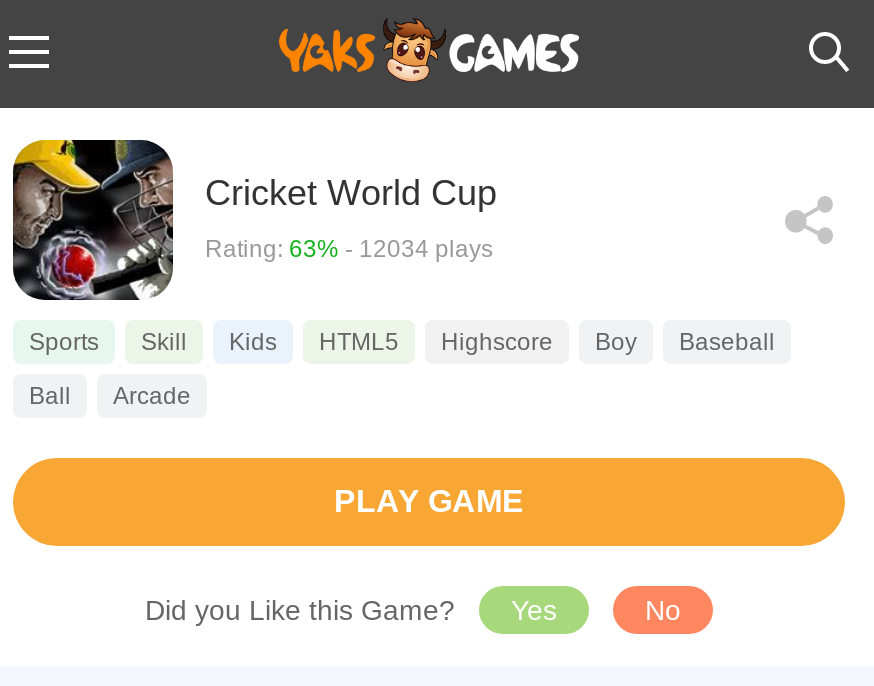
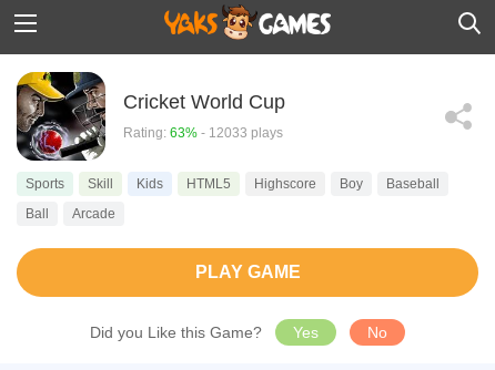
- Rating: 63% - 12034 plays
+ Rating: 63% - 12033 plays
